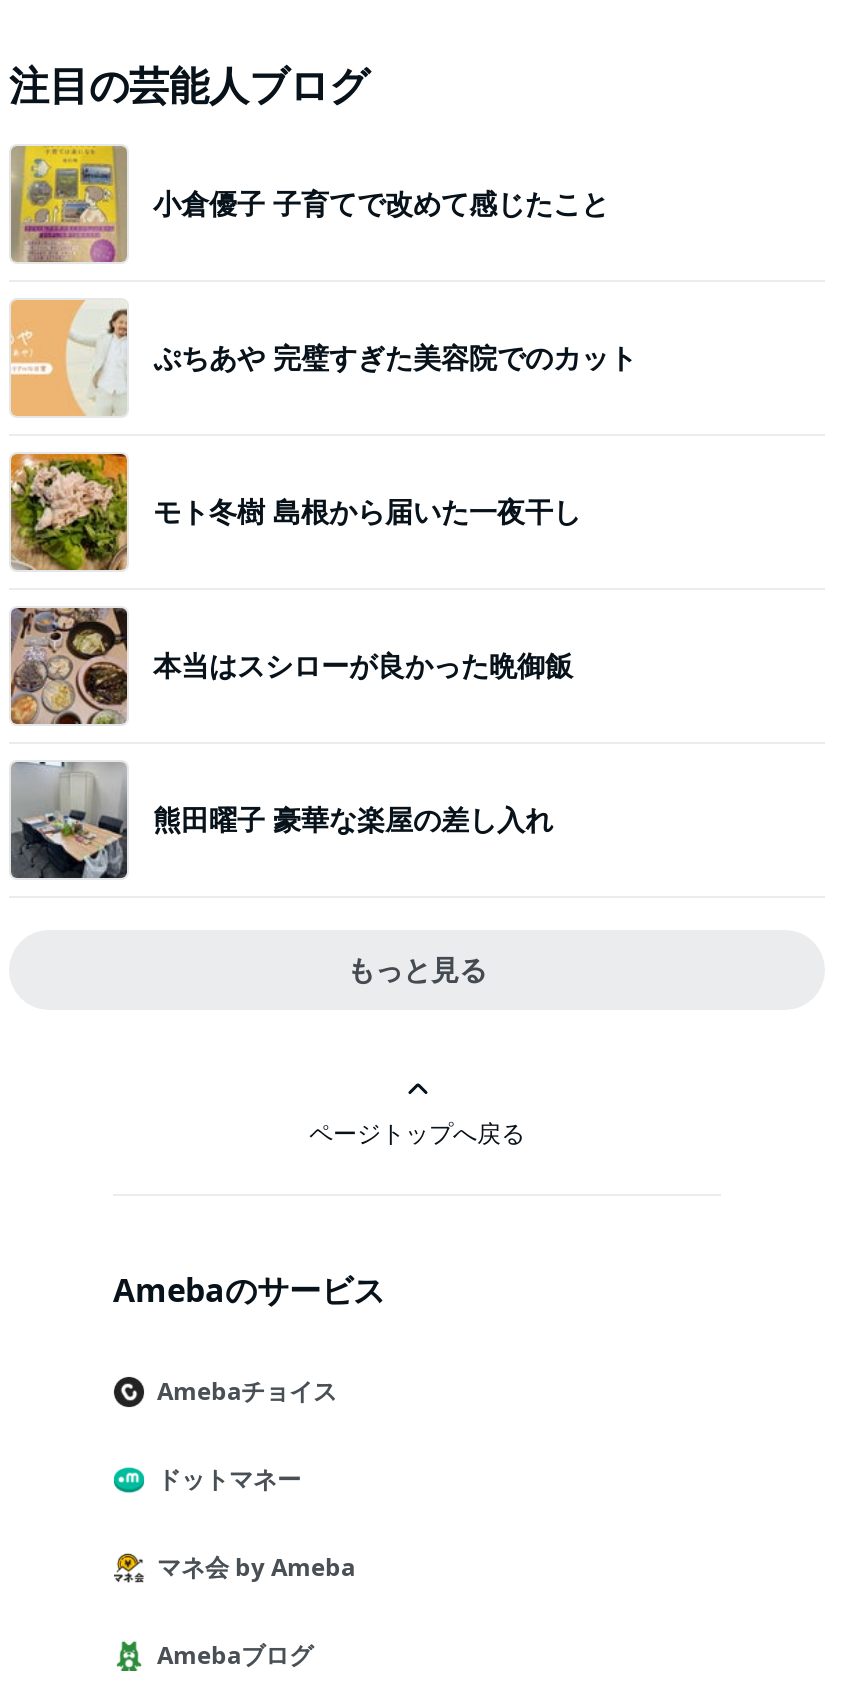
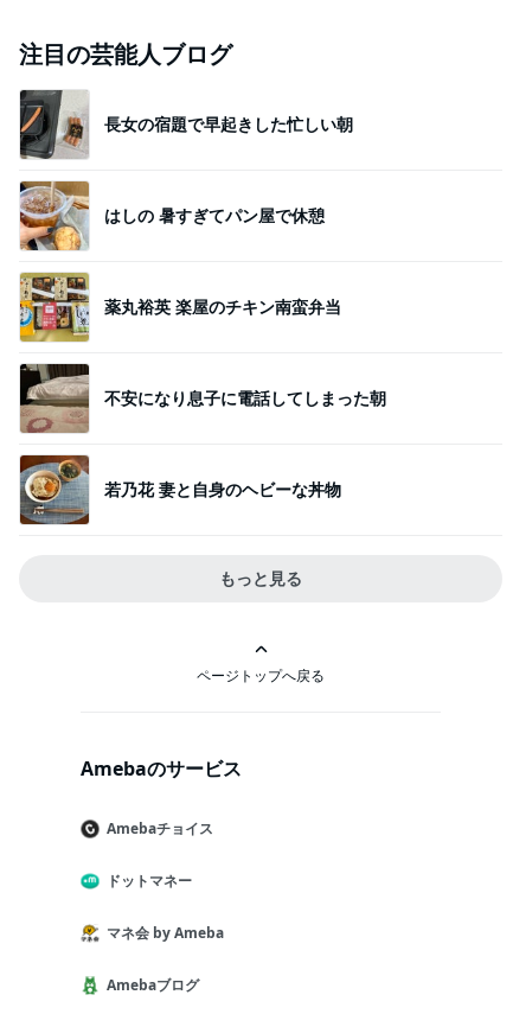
- [image]
- 小倉優子 子育てで改めて感じたこと
+ [image]
+ 長女の宿題で早起きした忙しい朝

- [image]
- ぷちあや 完璧すぎた美容院でのカット
+ [image]
+ はしの 暑すぎてパン屋で休憩

- [image]
- モト冬樹 島根から届いた一夜干し
+ [image]
+ 薬丸裕英 楽屋のチキン南蛮弁当

- [image]
- 本当はスシローが良かった晩御飯
+ [image]
+ 不安になり息子に電話してしまった朝

- [image]
- 熊田曜子 豪華な楽屋の差し入れ
+ [image]
+ 若乃花 妻と自身のヘビーな丼物
